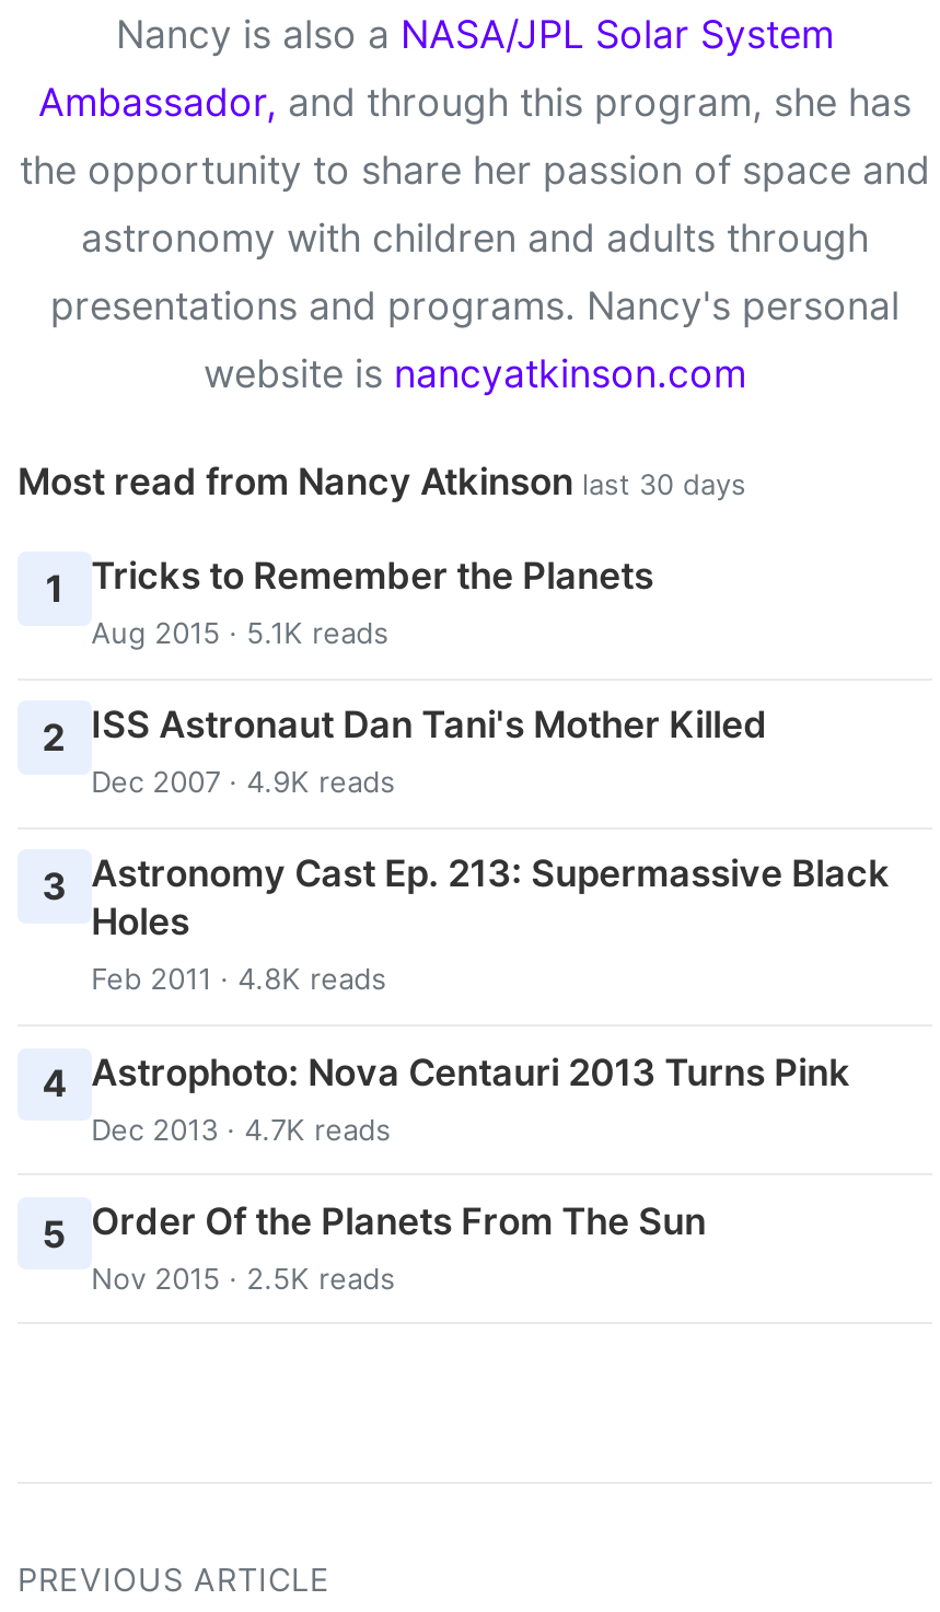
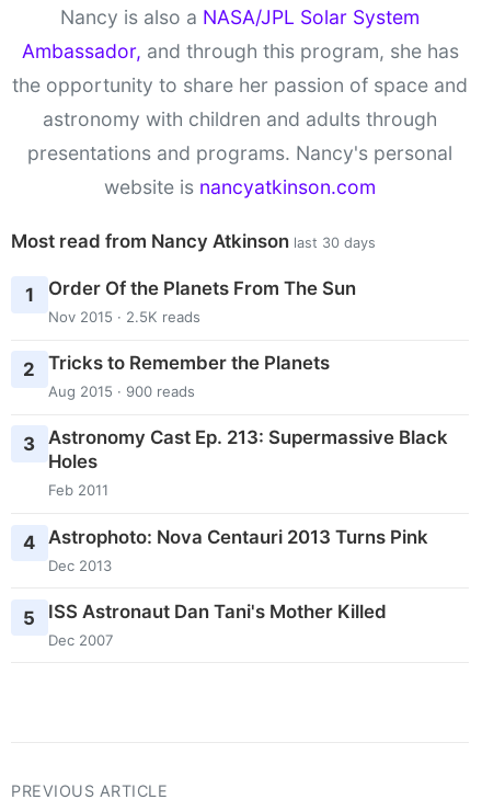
- Tricks to Remember the Planets
- Aug 2015 · 5.1K reads
+ Order Of the Planets From The Sun
+ Nov 2015 · 2.5K reads

- 2 ISS Astronaut Dan Tani's Mother Killed
- Dec 2007 · 4.9K reads
+ 2 Tricks to Remember the Planets
+ Aug 2015 · 900 reads

- Feb 2011 · 4.8K reads
+ Feb 2011

- Dec 2013 · 4.7K reads
+ Dec 2013

- 5 Order Of the Planets From The Sun
- Nov 2015 · 2.5K reads
+ 5 ISS Astronaut Dan Tani's Mother Killed
+ Dec 2007
